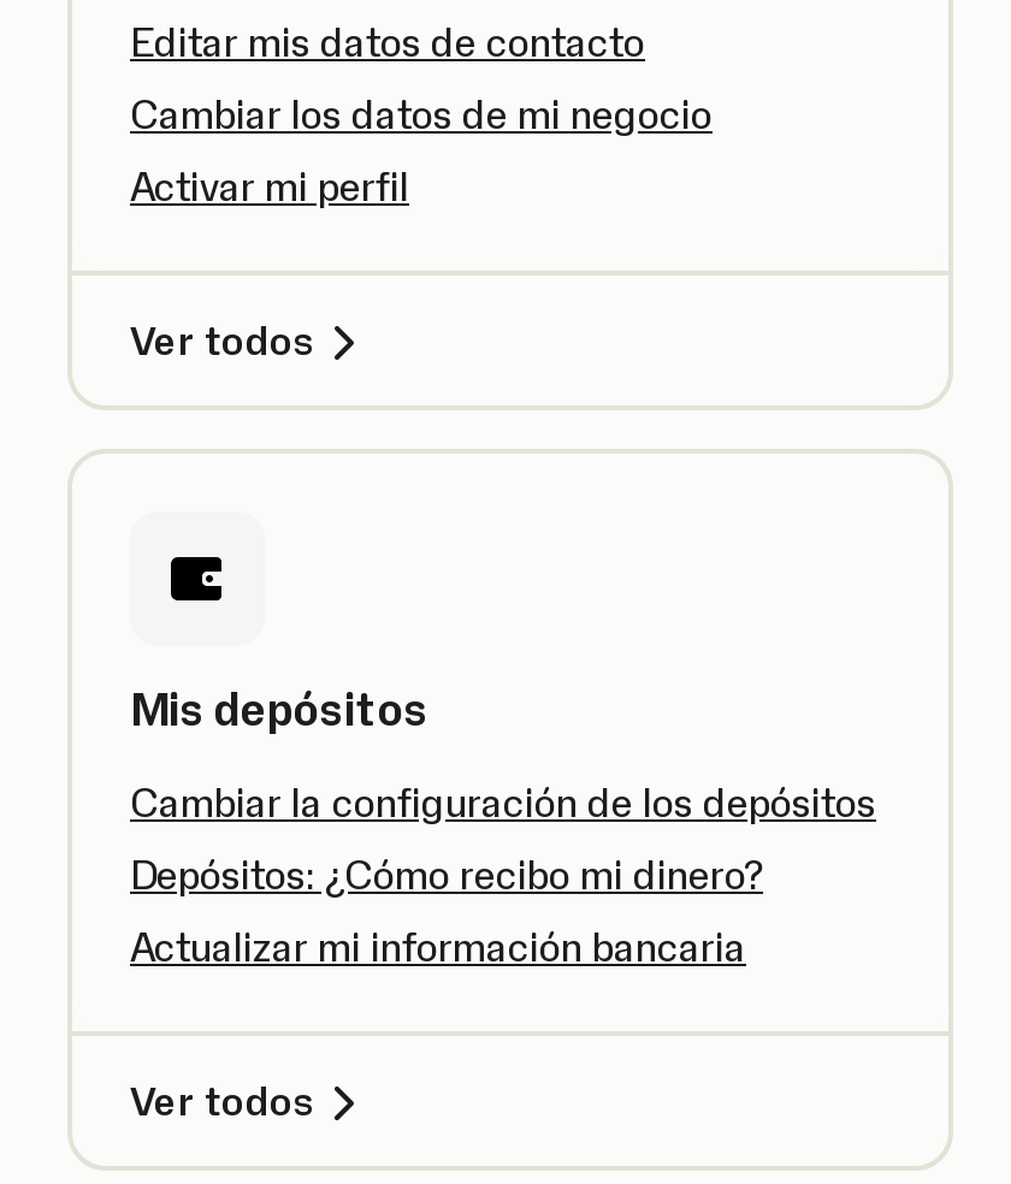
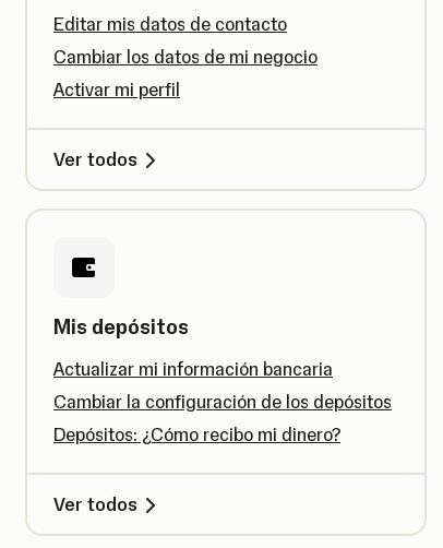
moved down: Cambiar la configuración de los depósitos | Depósitos: ¿Cómo recibo mi dinero?

moved up: Actualizar mi información bancaria
